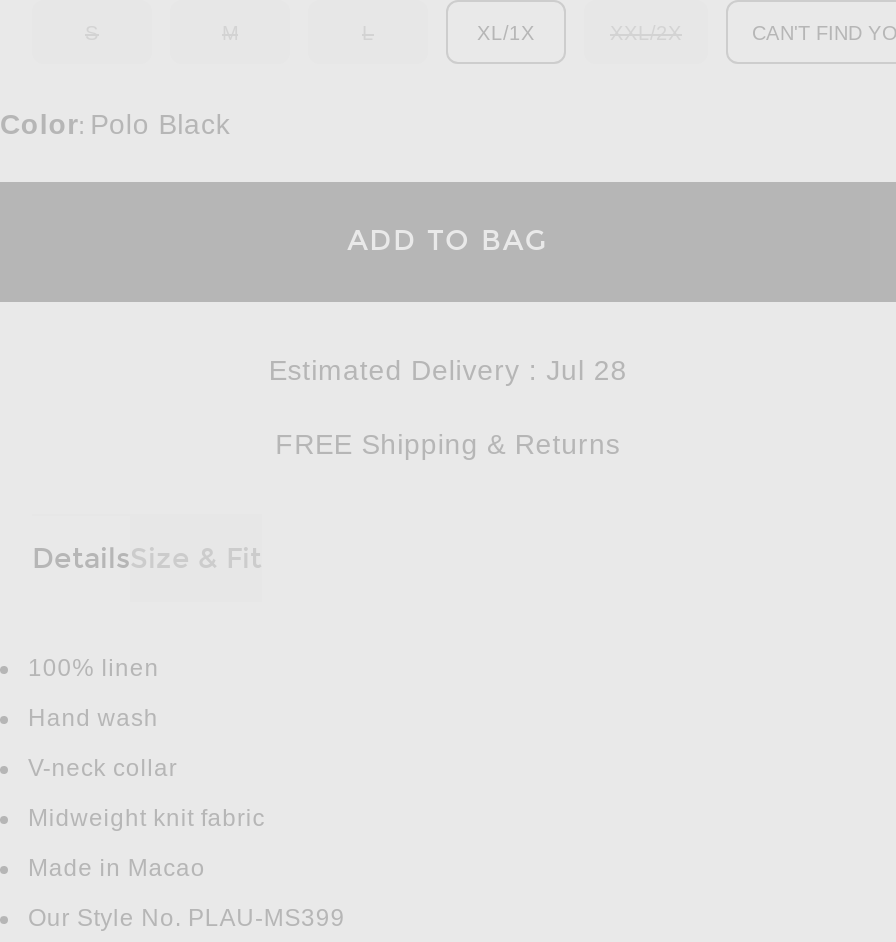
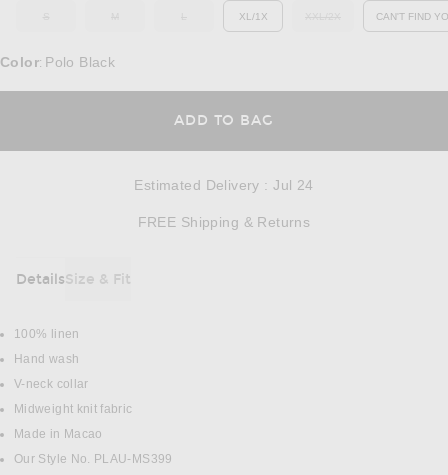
- Estimated Delivery: Jul 28
+ Estimated Delivery: Jul 24
